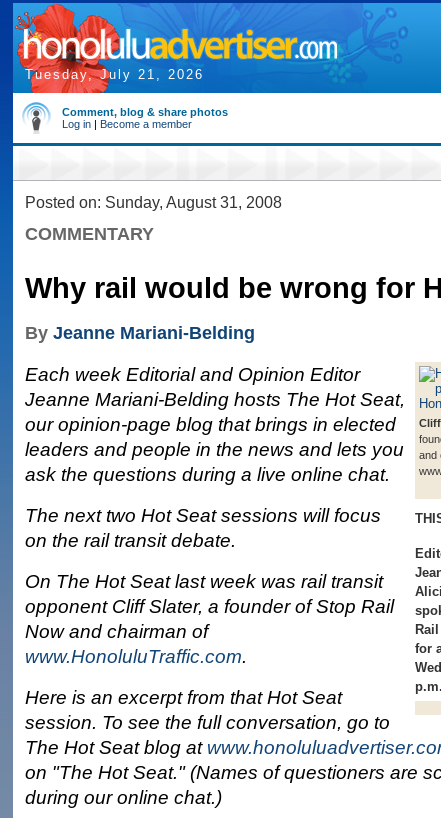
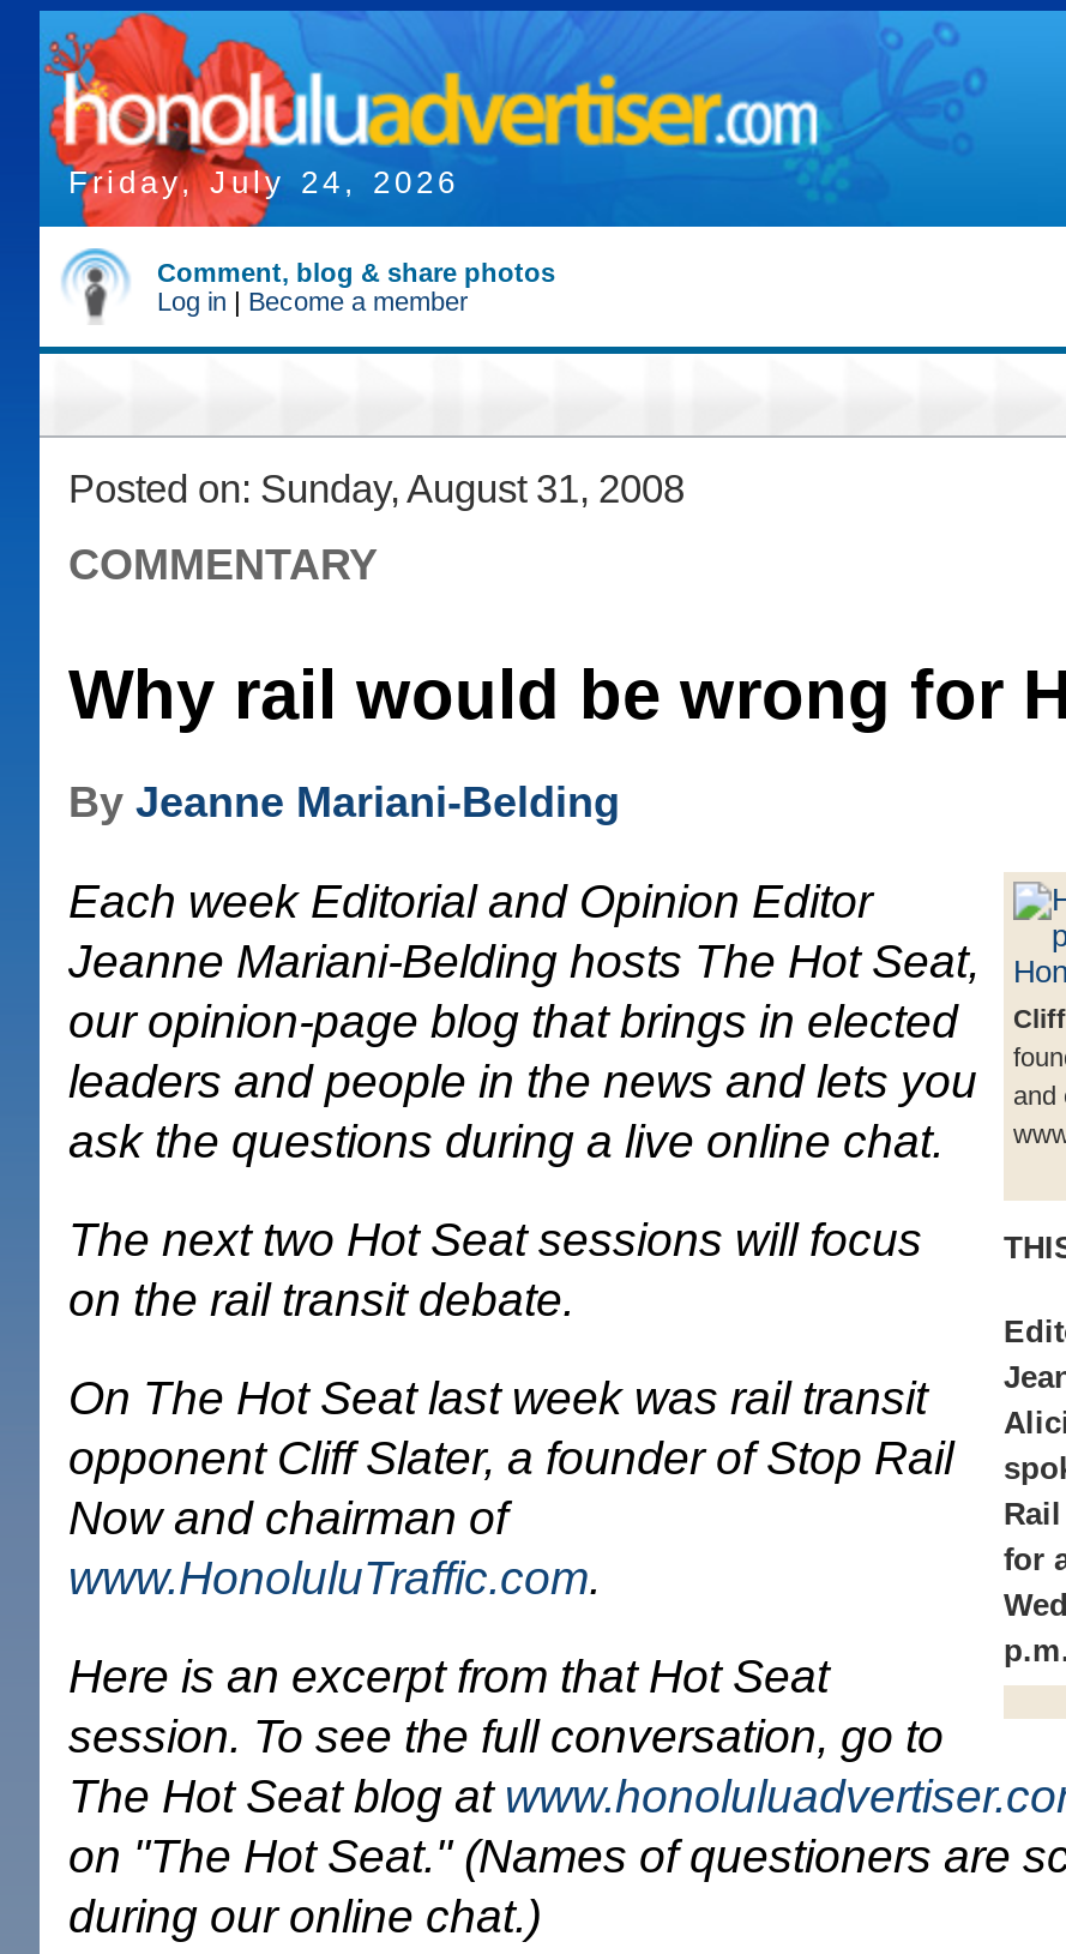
- Tuesday, July 21, 2026
+ Friday, July 24, 2026
